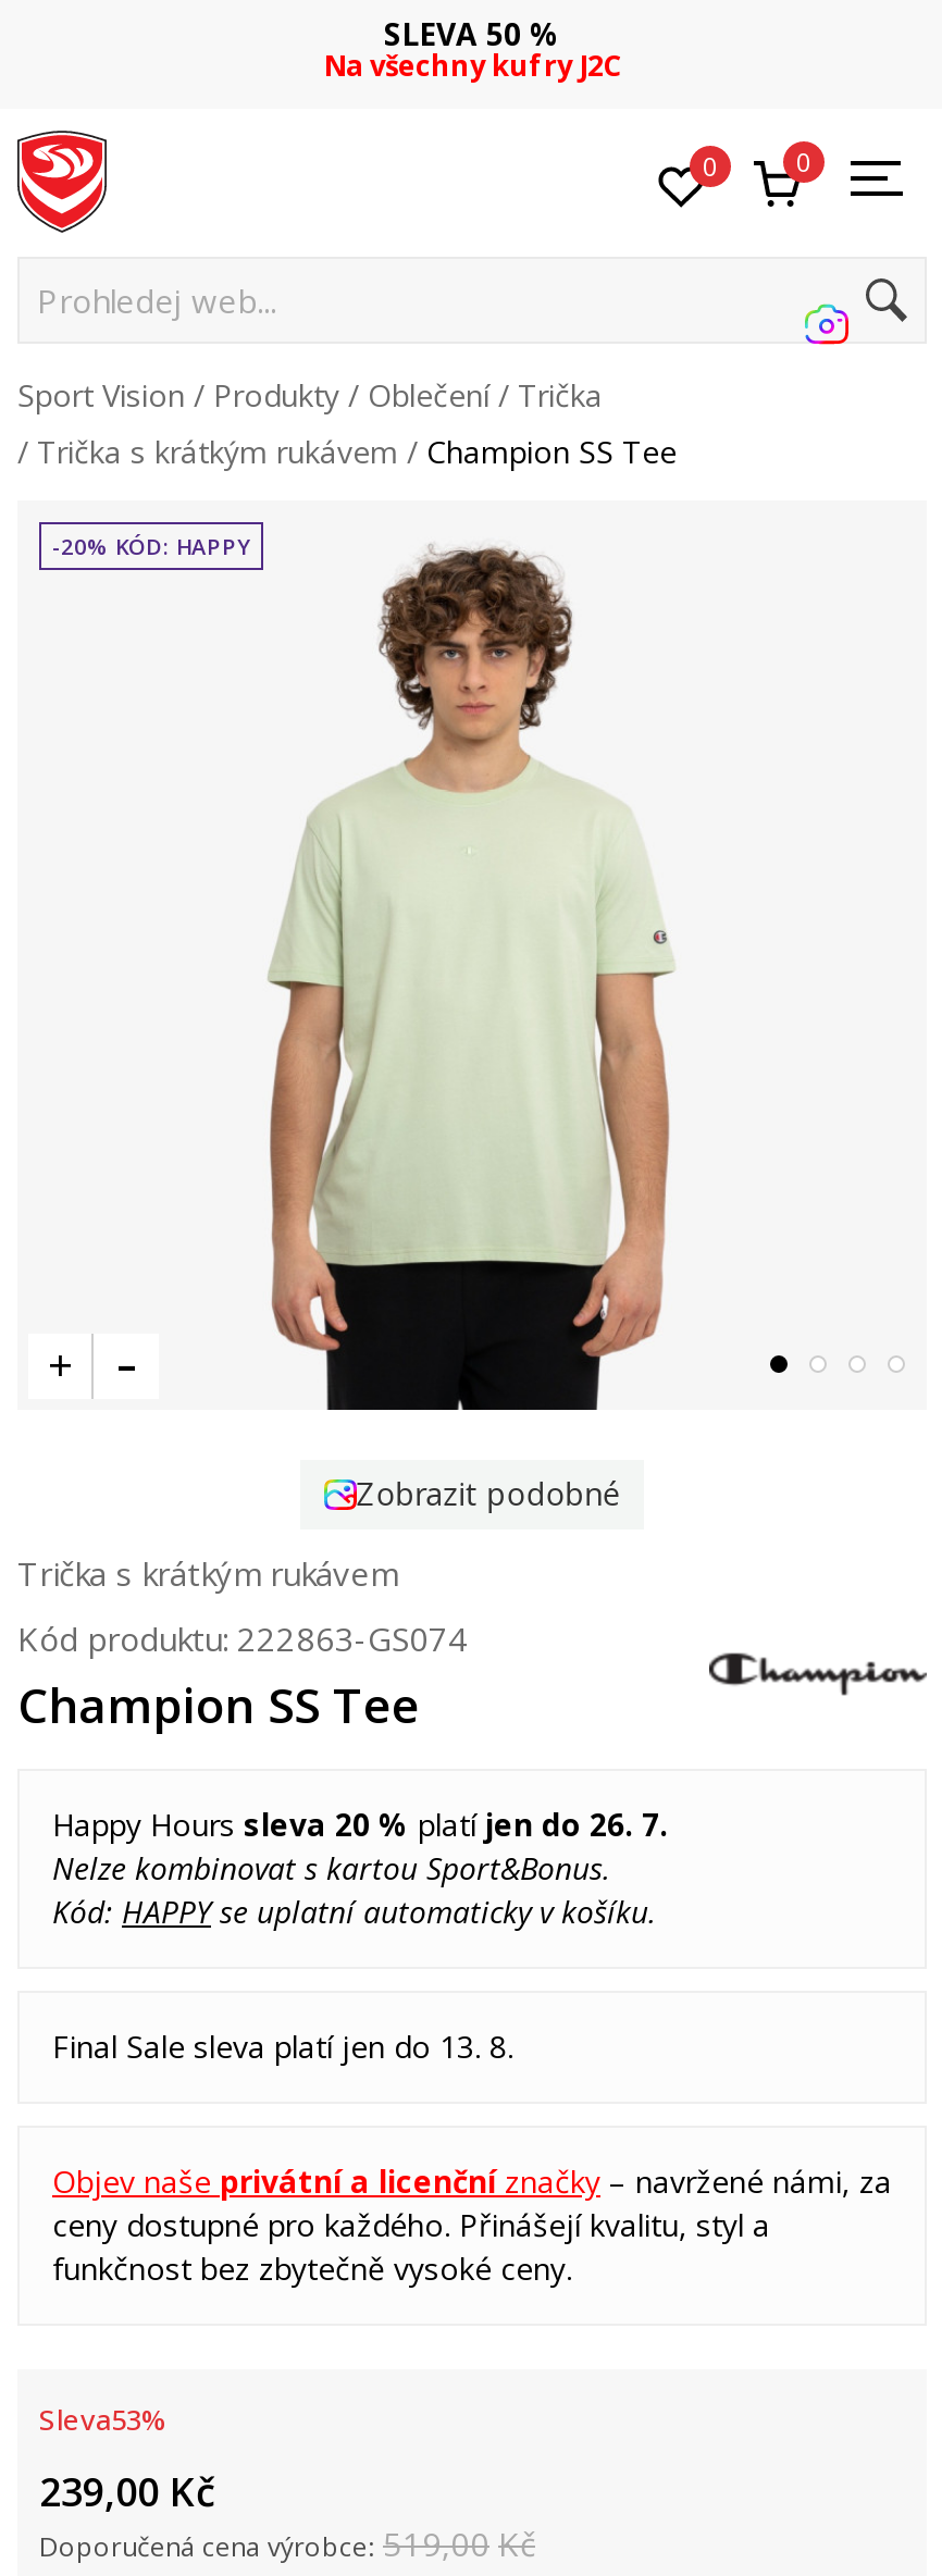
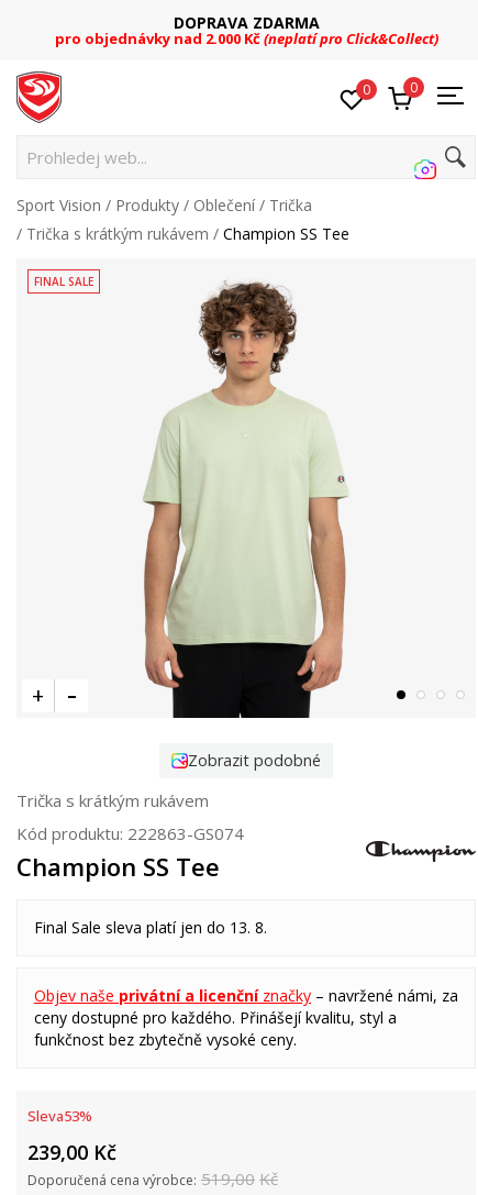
- SLEVA 50 %
- Na všechny kufry J2C
+ DOPRAVA ZDARMA
+ pro objednávky nad 2.000 Kč(neplatí pro Click&Collect)

- Prohledej
+ Prohledej web...

- -20% KÓD: HAPPY
+ FINAL SALE

- Happy Hours sleva 20 % platí jen do 26. 7.
- Nelze kombinovat s kartou Sport&Bonus.
- Kód: HAPPYse uplatní automaticky v košíku.
